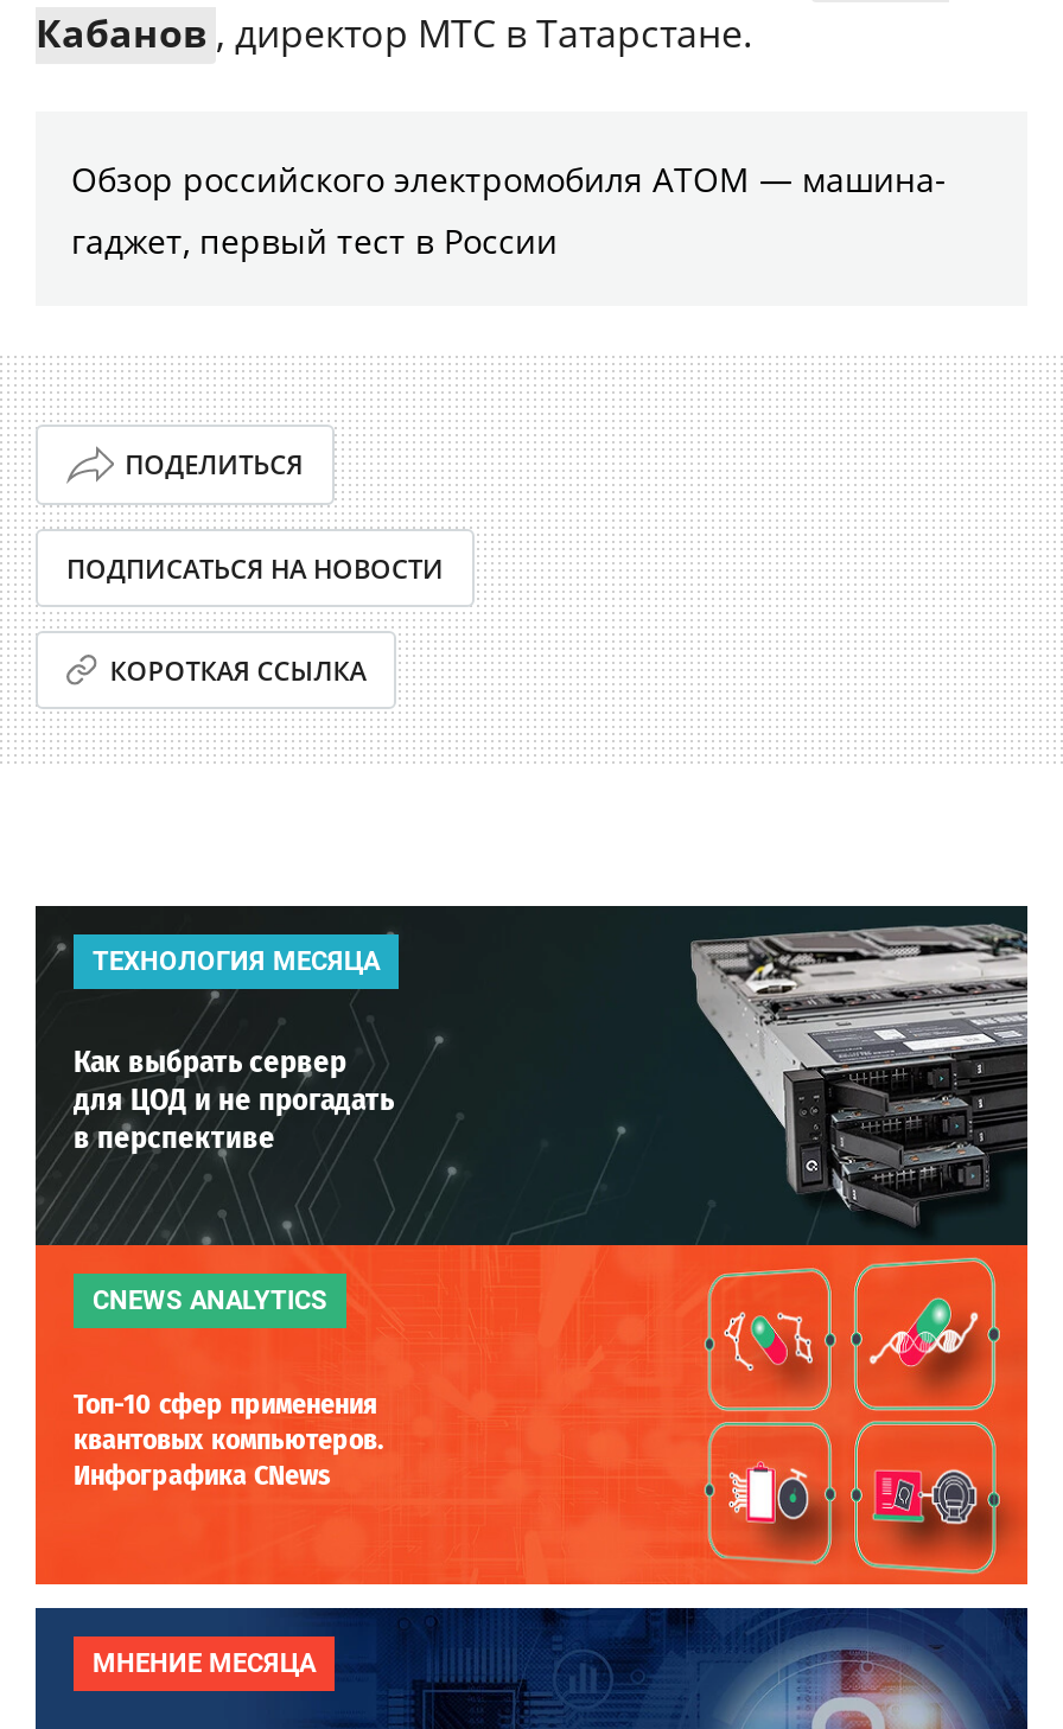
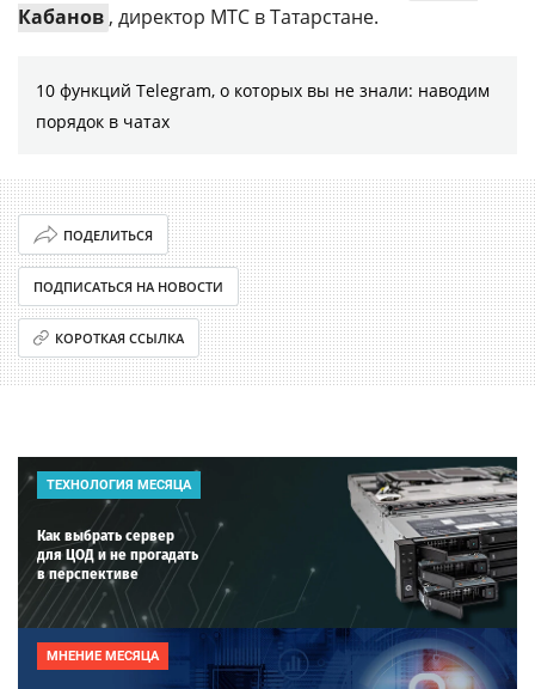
- Обзор российского электромобиля АТОМ — машина-
- гаджет, первый тест в России
+ 10 функций Telegram, о которых вы не знали: наводим
+ порядок в чатах

- [image]
- CNEWS ANALYTICS
- Топ-10 сфер применения
- квантовых компьютеров.
- Инфографика CNews
